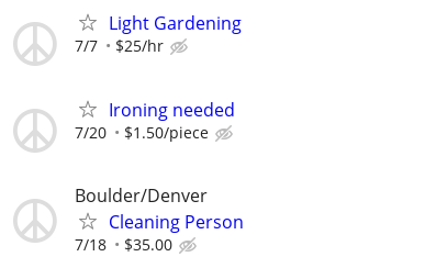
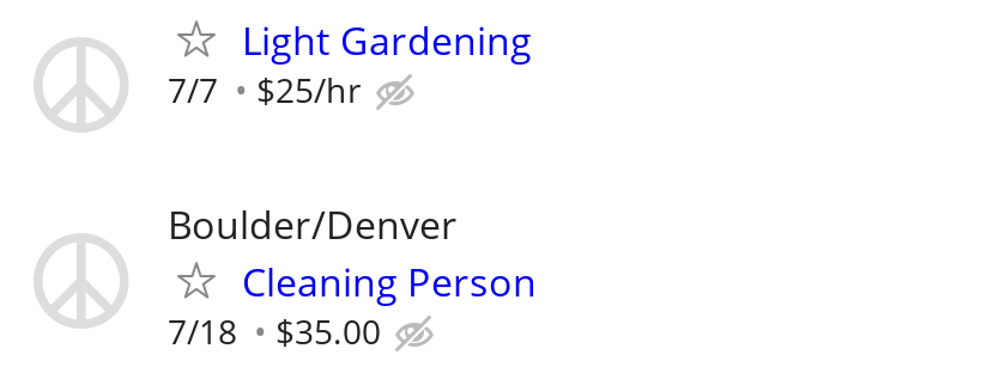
- Ironing needed
- 7/20
- $1.50/piece
